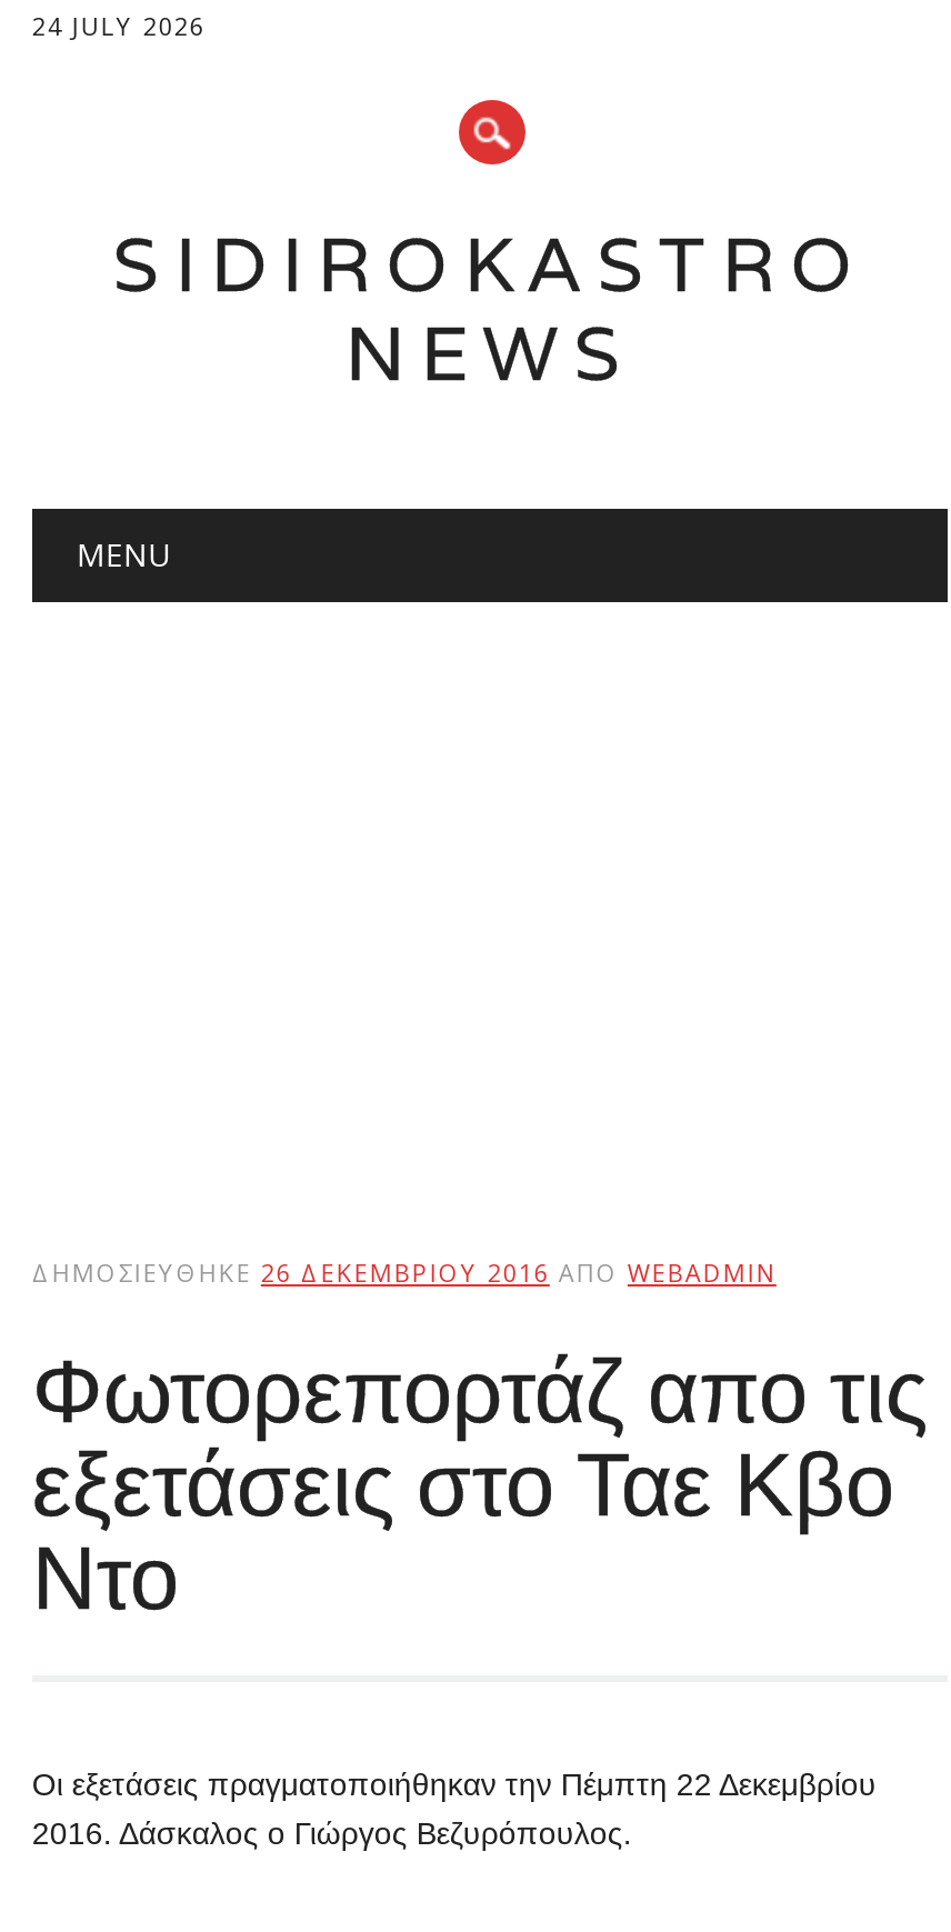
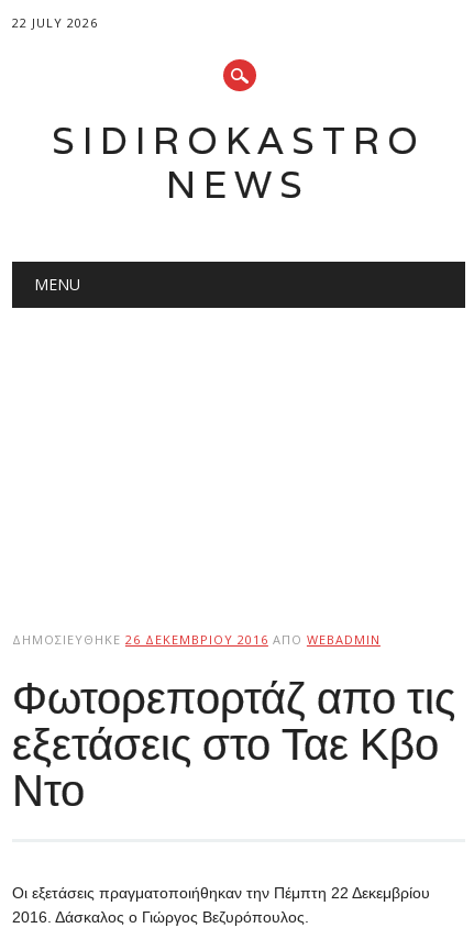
- 24 JULY 2026
+ 22 JULY 2026
